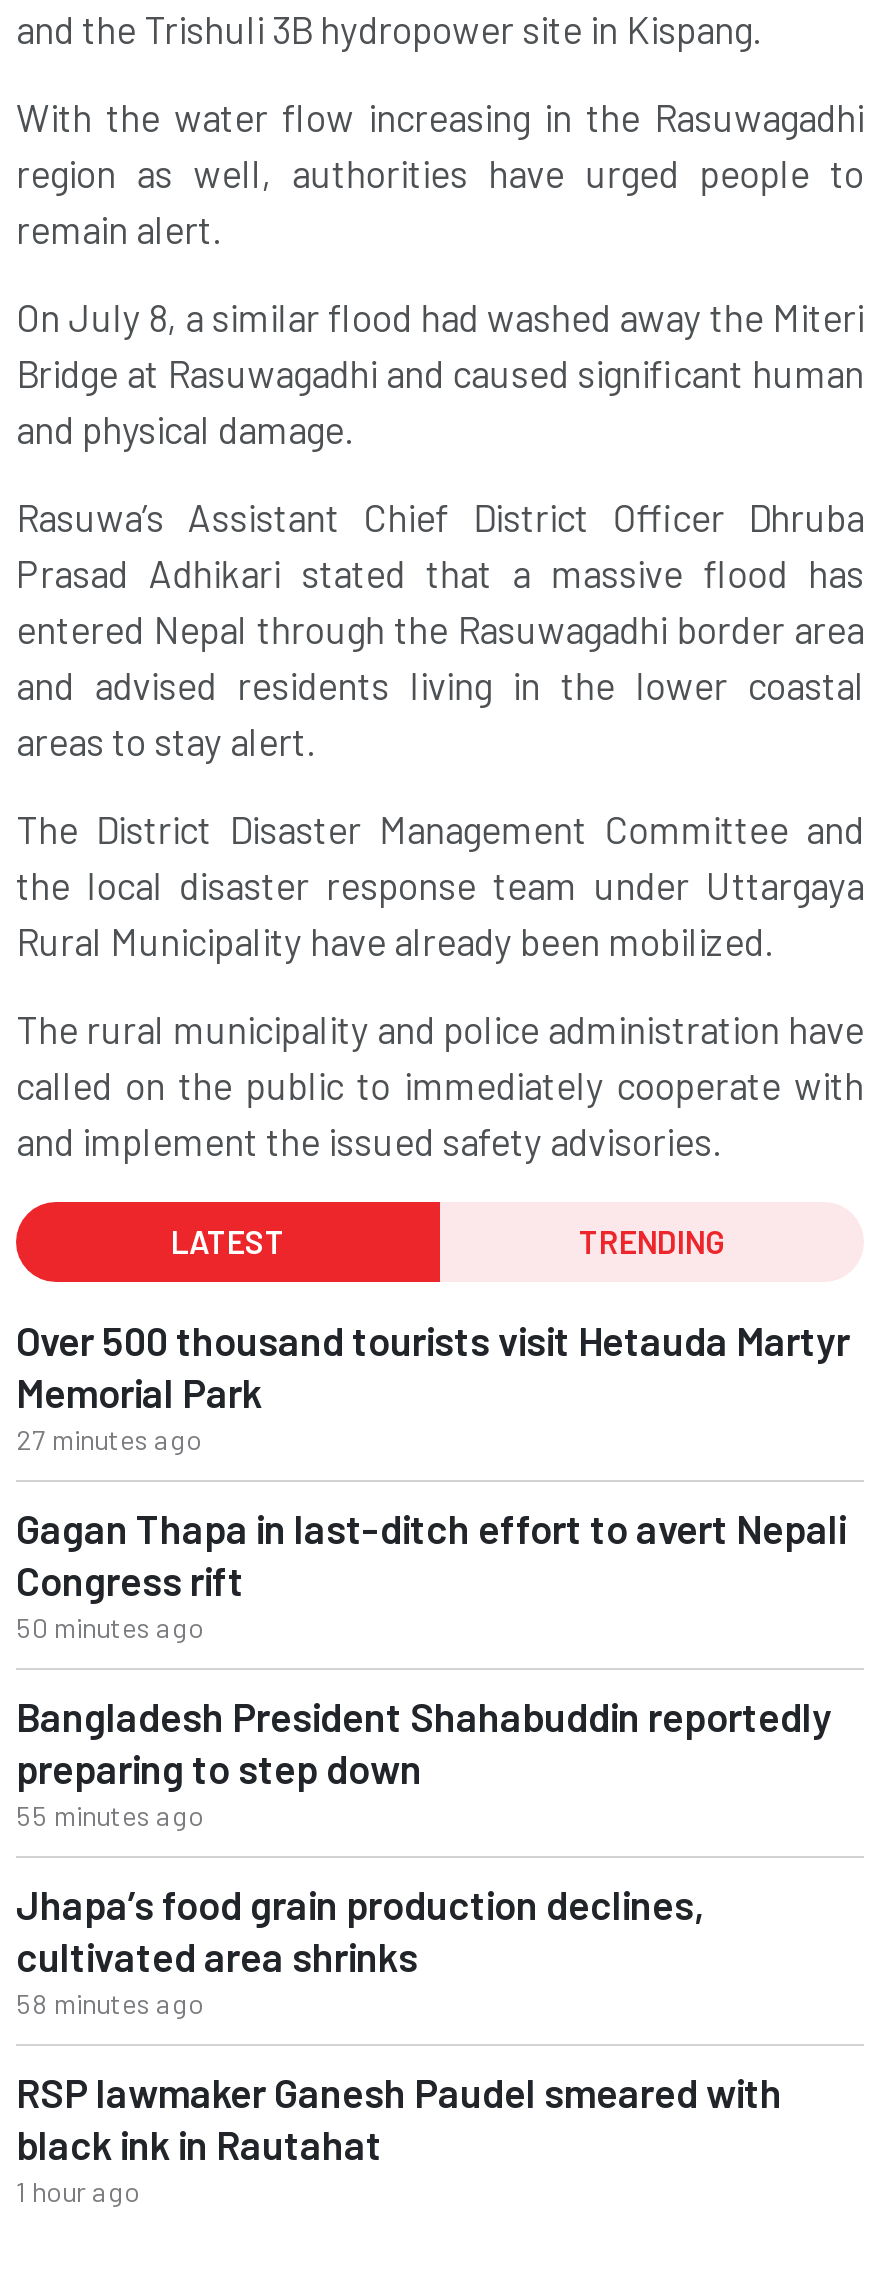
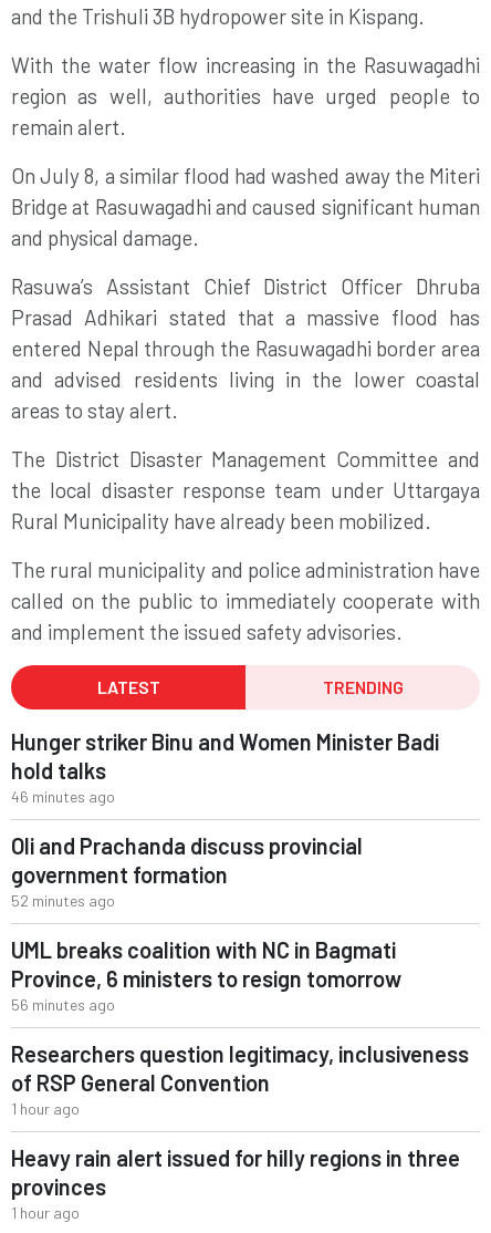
- Over 500 thousand tourists visit Hetauda Martyr
- Memorial Park
- 27 minutes ago
+ Hunger striker Binu and Women Minister Badi
+ hold talks
+ 46 minutes ago

- Gagan Thapa in last-ditch effort to avert Nepali
- Congress rift
- 50 minutes ago
+ Oli and Prachanda discuss provincial
+ government formation
+ 52 minutes ago

- Bangladesh President Shahabuddin reportedly
- preparing to step down
- 55 minutes ago
+ UML breaks coalition with NC in Bagmati
+ Province, 6 ministers to resign tomorrow
+ 56 minutes ago

- Jhapa’s food grain production declines,
- cultivated area shrinks
- 58 minutes ago
+ Researchers question legitimacy, inclusiveness
+ of RSP General Convention
+ 1 hour ago

- RSP lawmaker Ganesh Paudel smeared with
- black ink in Rautahat
+ Heavy rain alert issued for hilly regions in three
+ provinces
